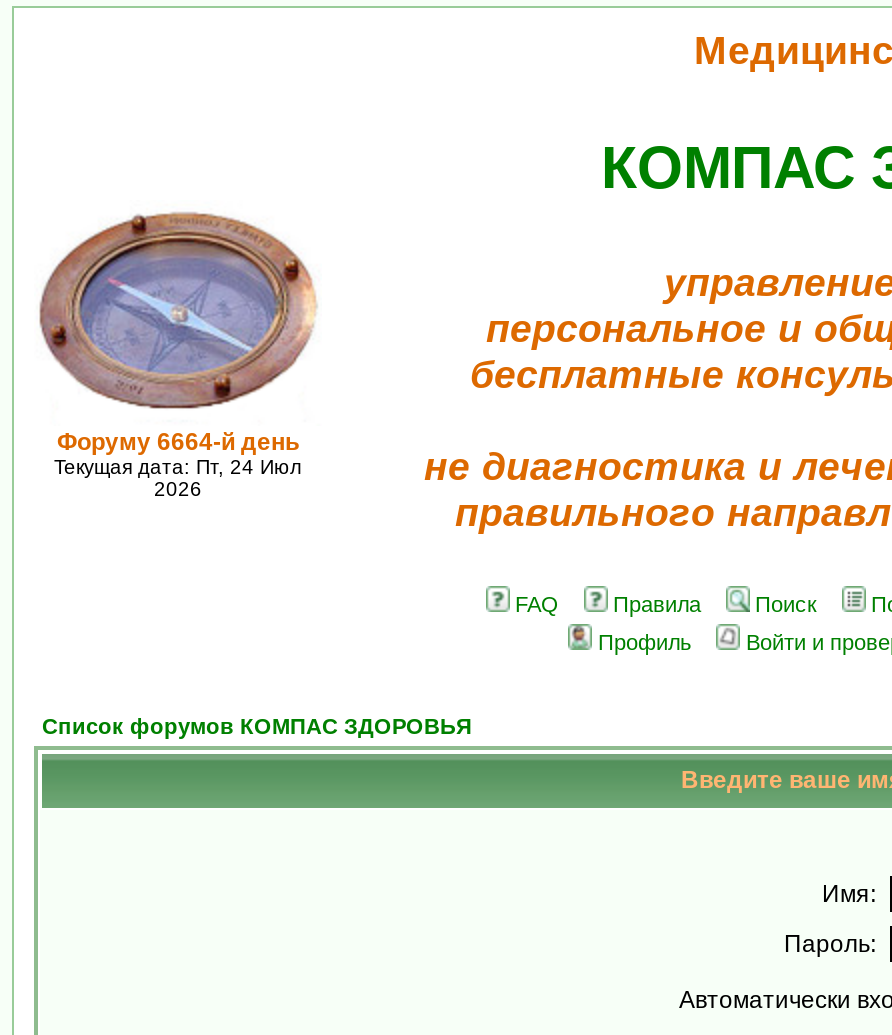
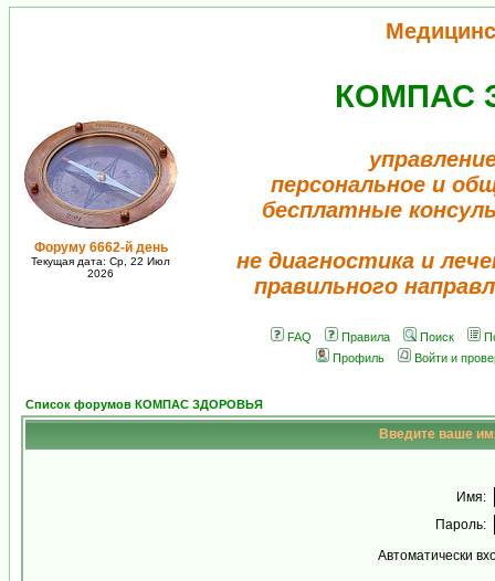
- Форуму 6664-й день
+ Форуму 6662-й день

- Текущая дата: Пт, 24 Июл
+ Текущая дата: Ср, 22 Июл
